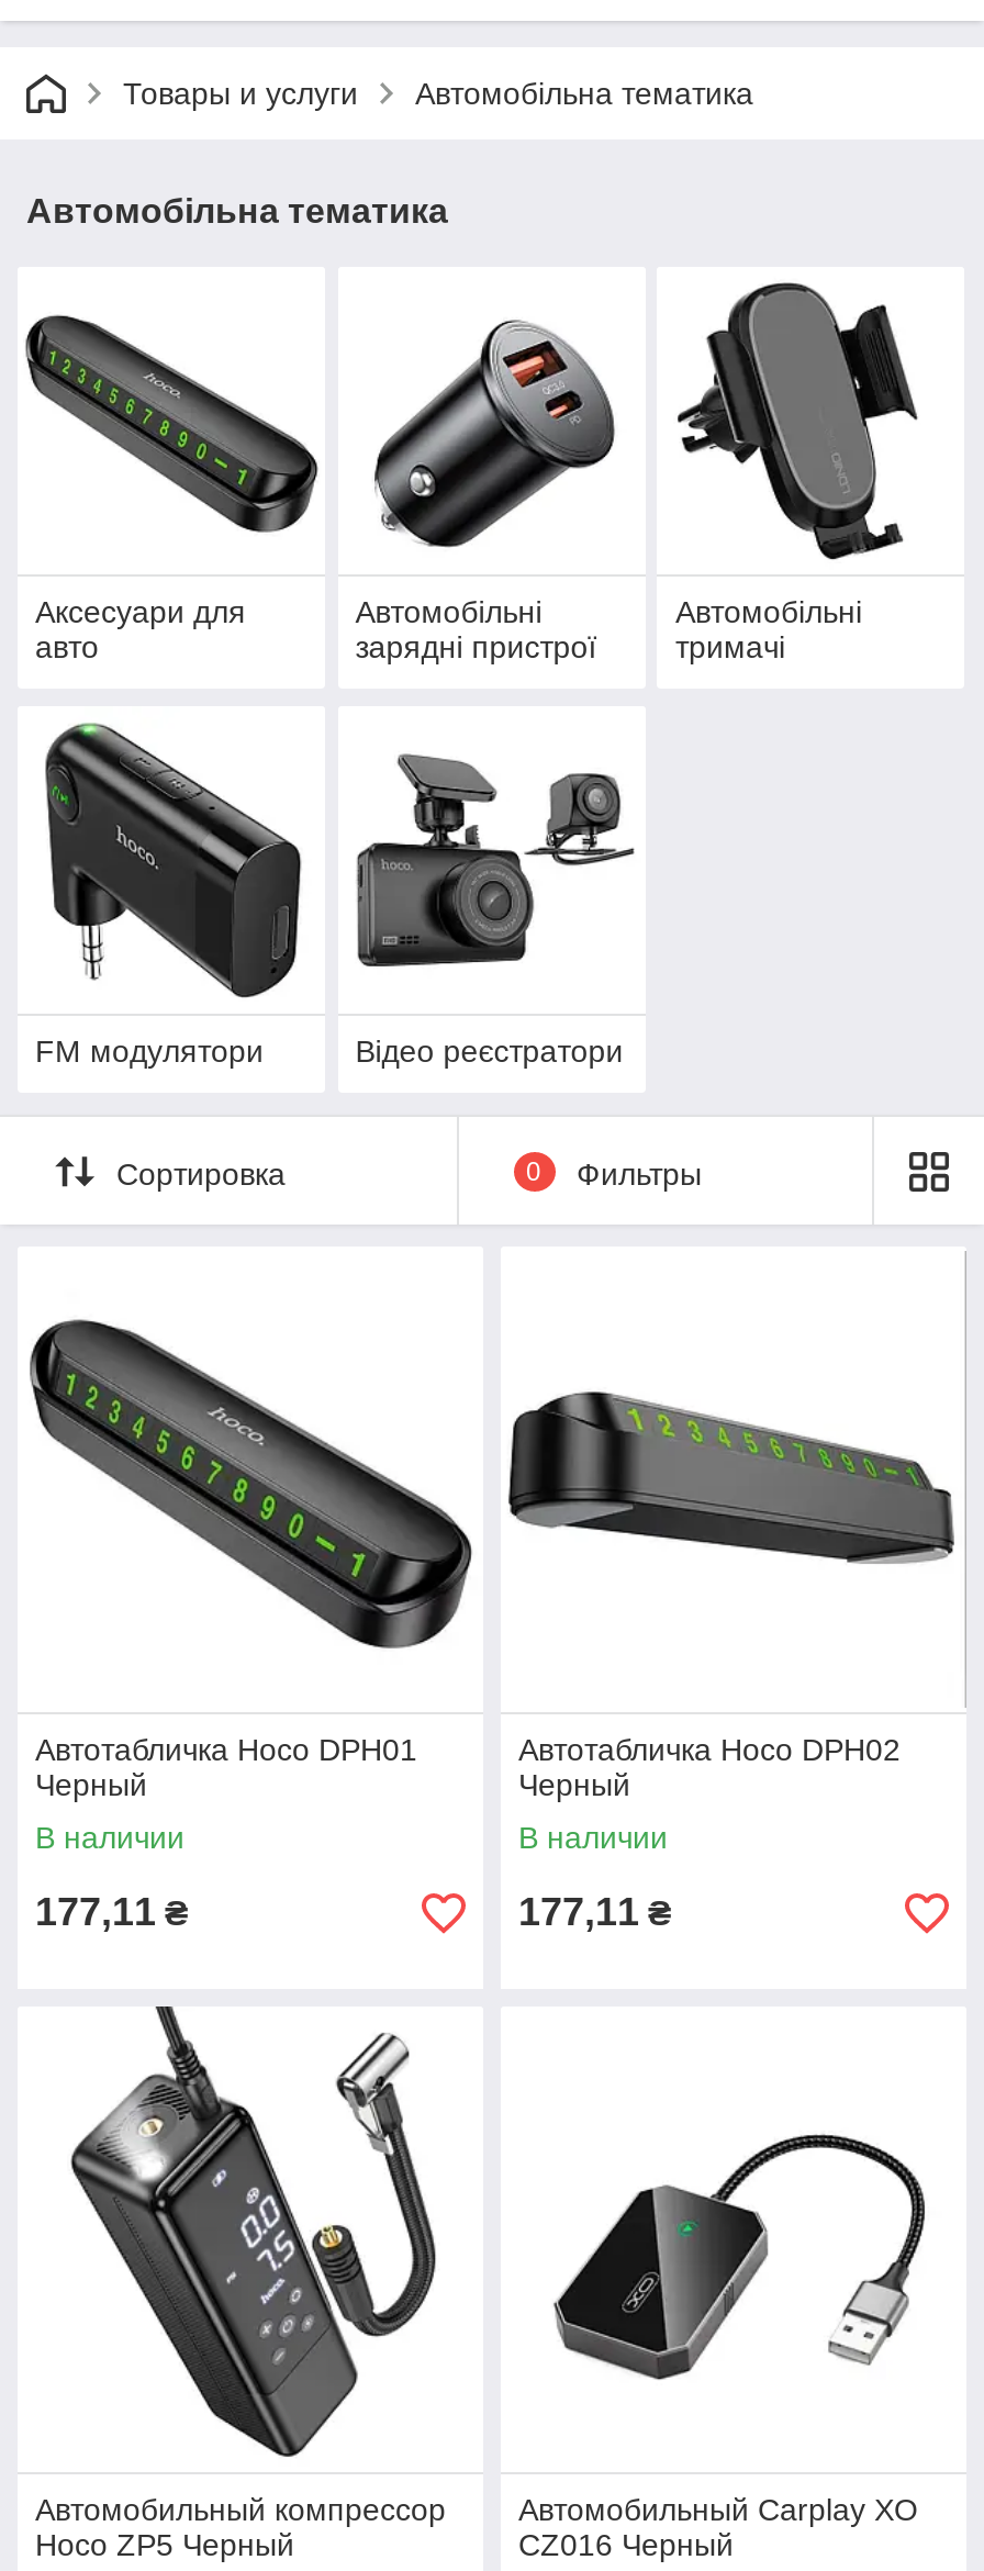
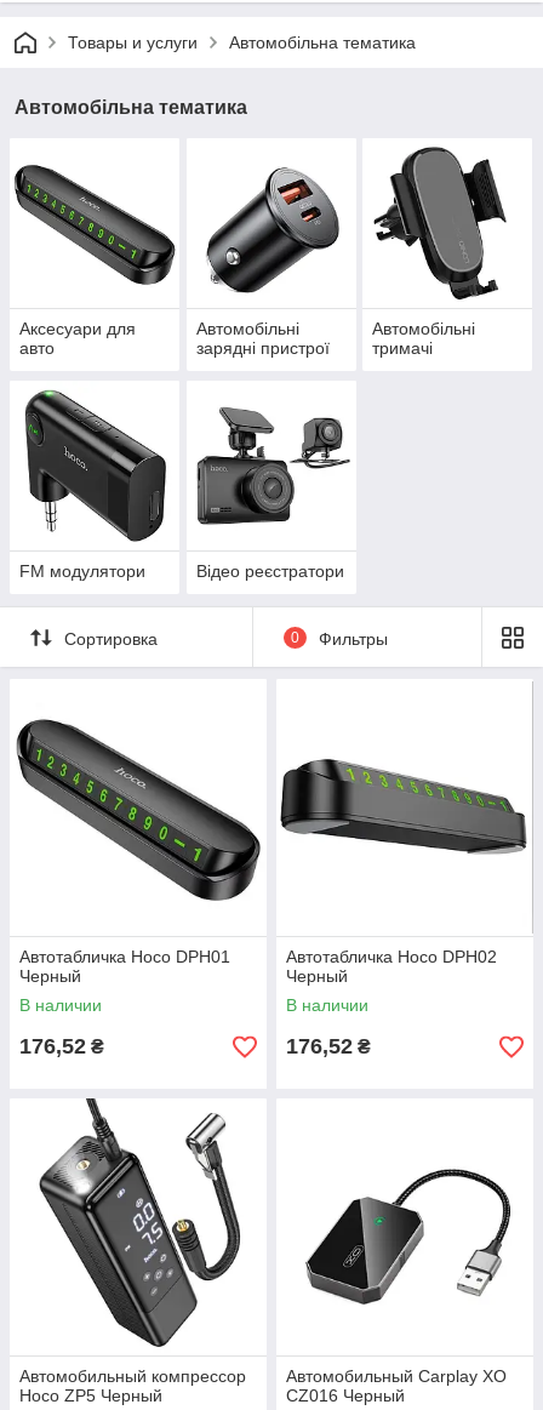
- 177,11 ₴
+ 176,52 ₴

- 177,11 ₴
+ 176,52 ₴
